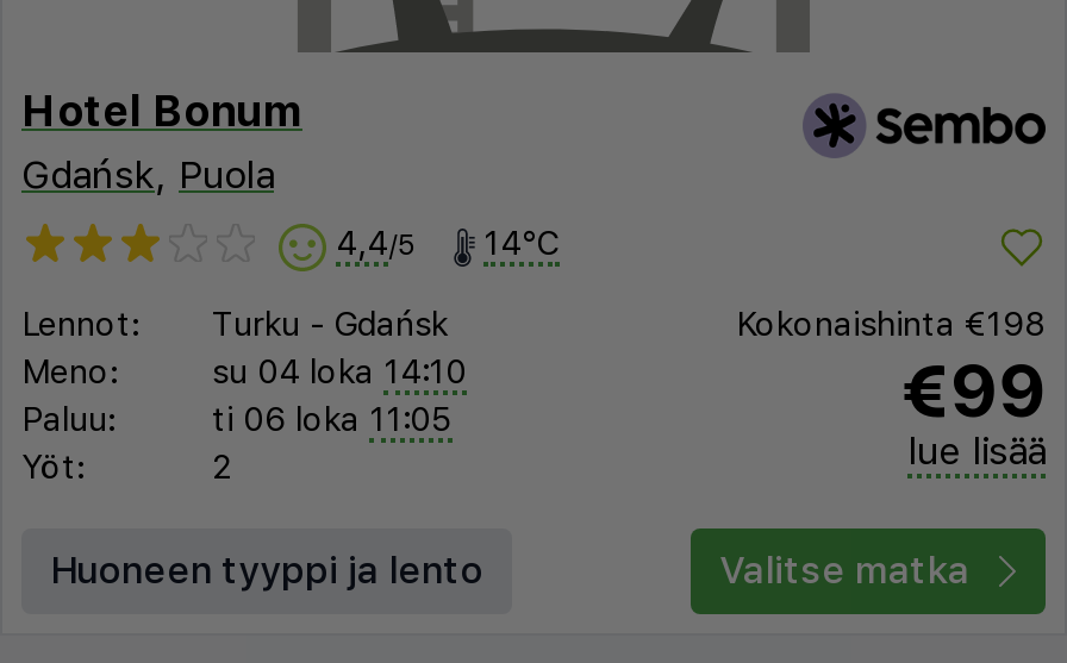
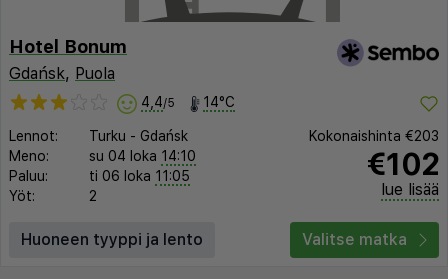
- Kokonaishinta €198
+ Kokonaishinta €203

- €99
+ €102
